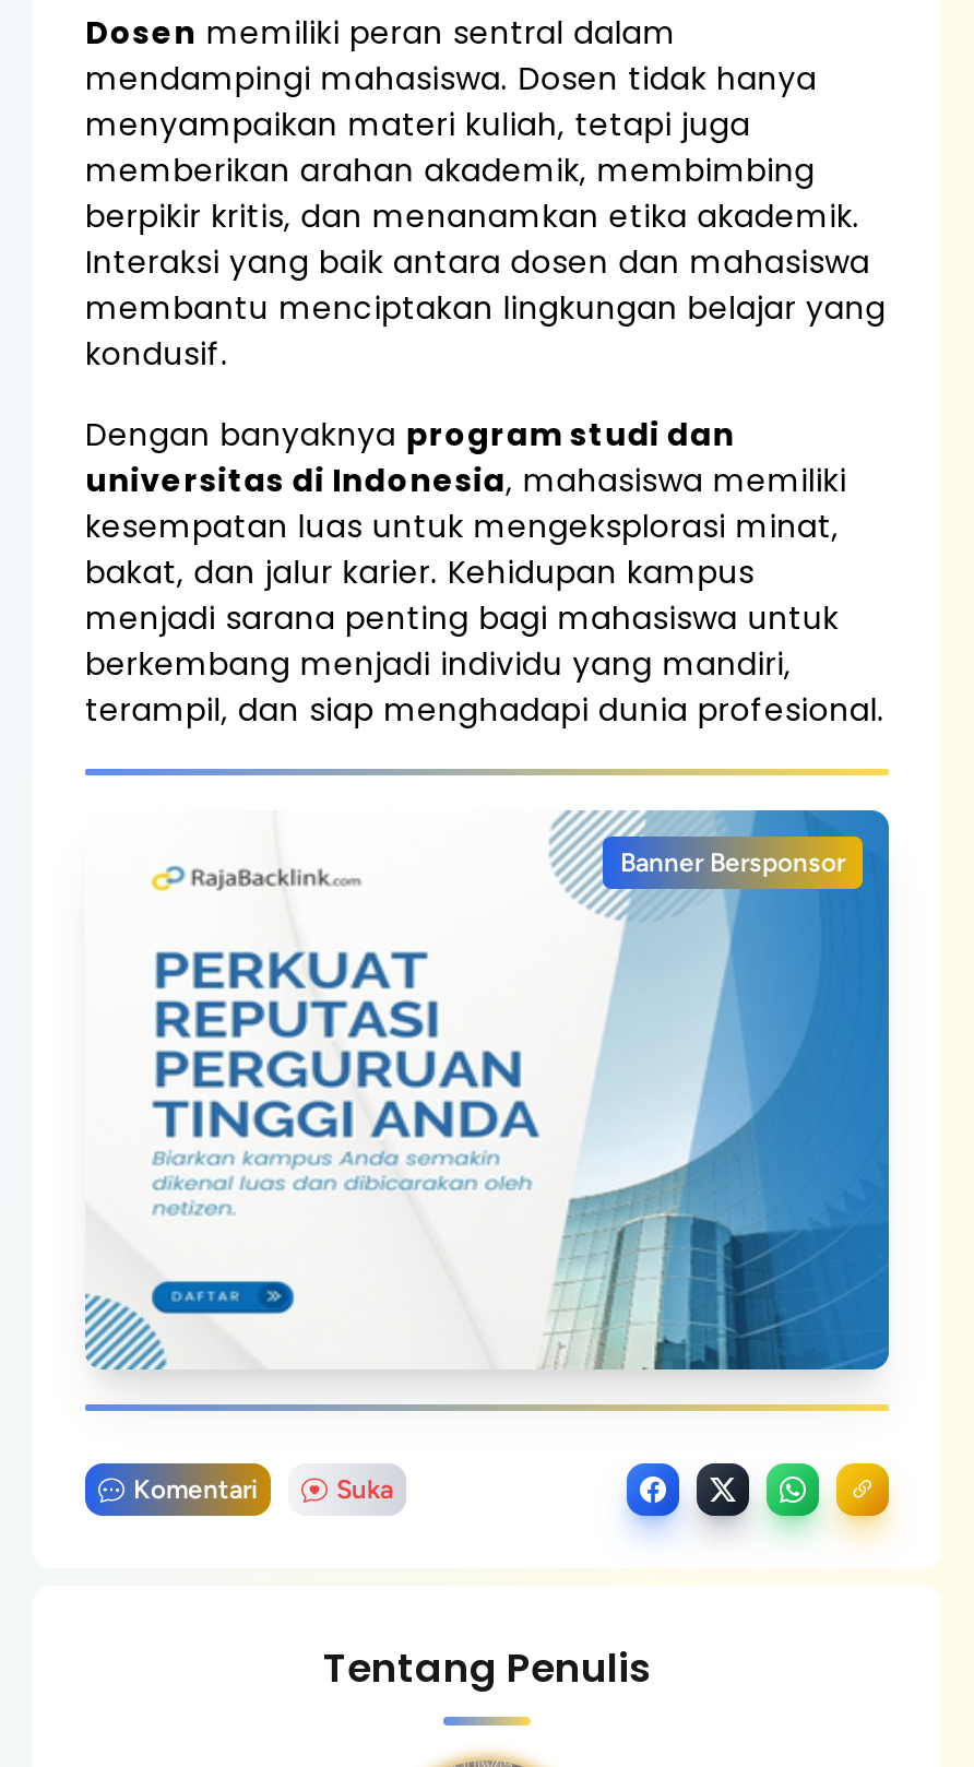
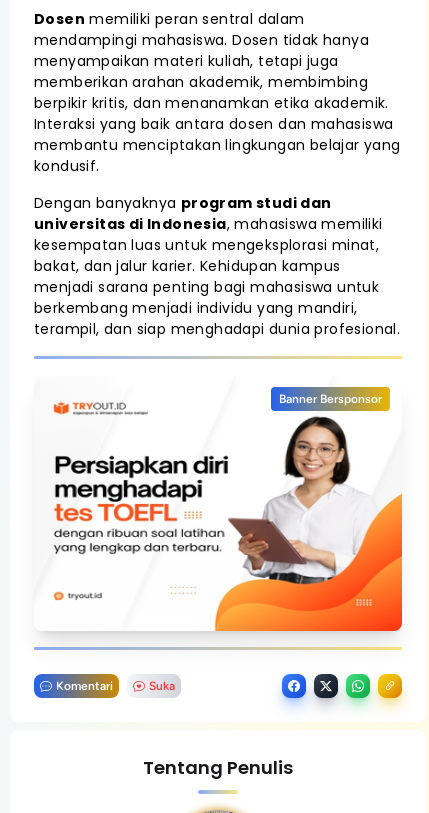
- [image]
+ [image]
